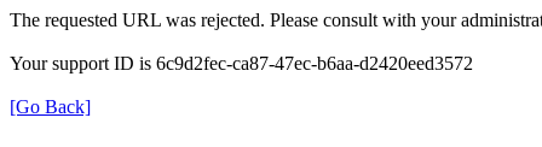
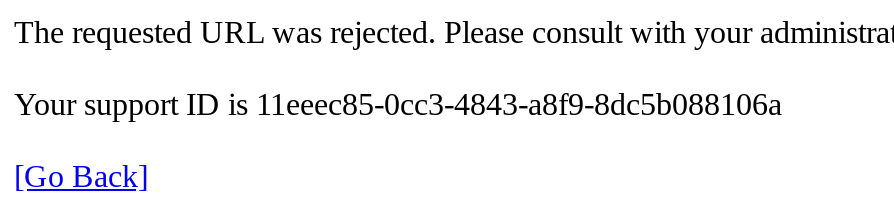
- Your support ID is 6c9d2fec-ca87-47ec-b6aa-d2420eed3572
+ Your support ID is 11eeec85-0cc3-4843-a8f9-8dc5b088106a
